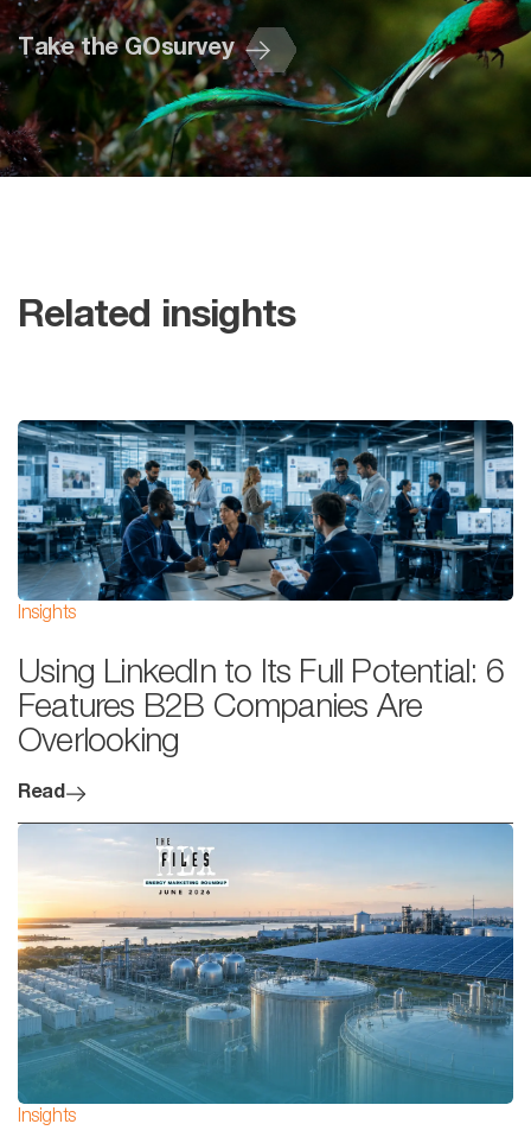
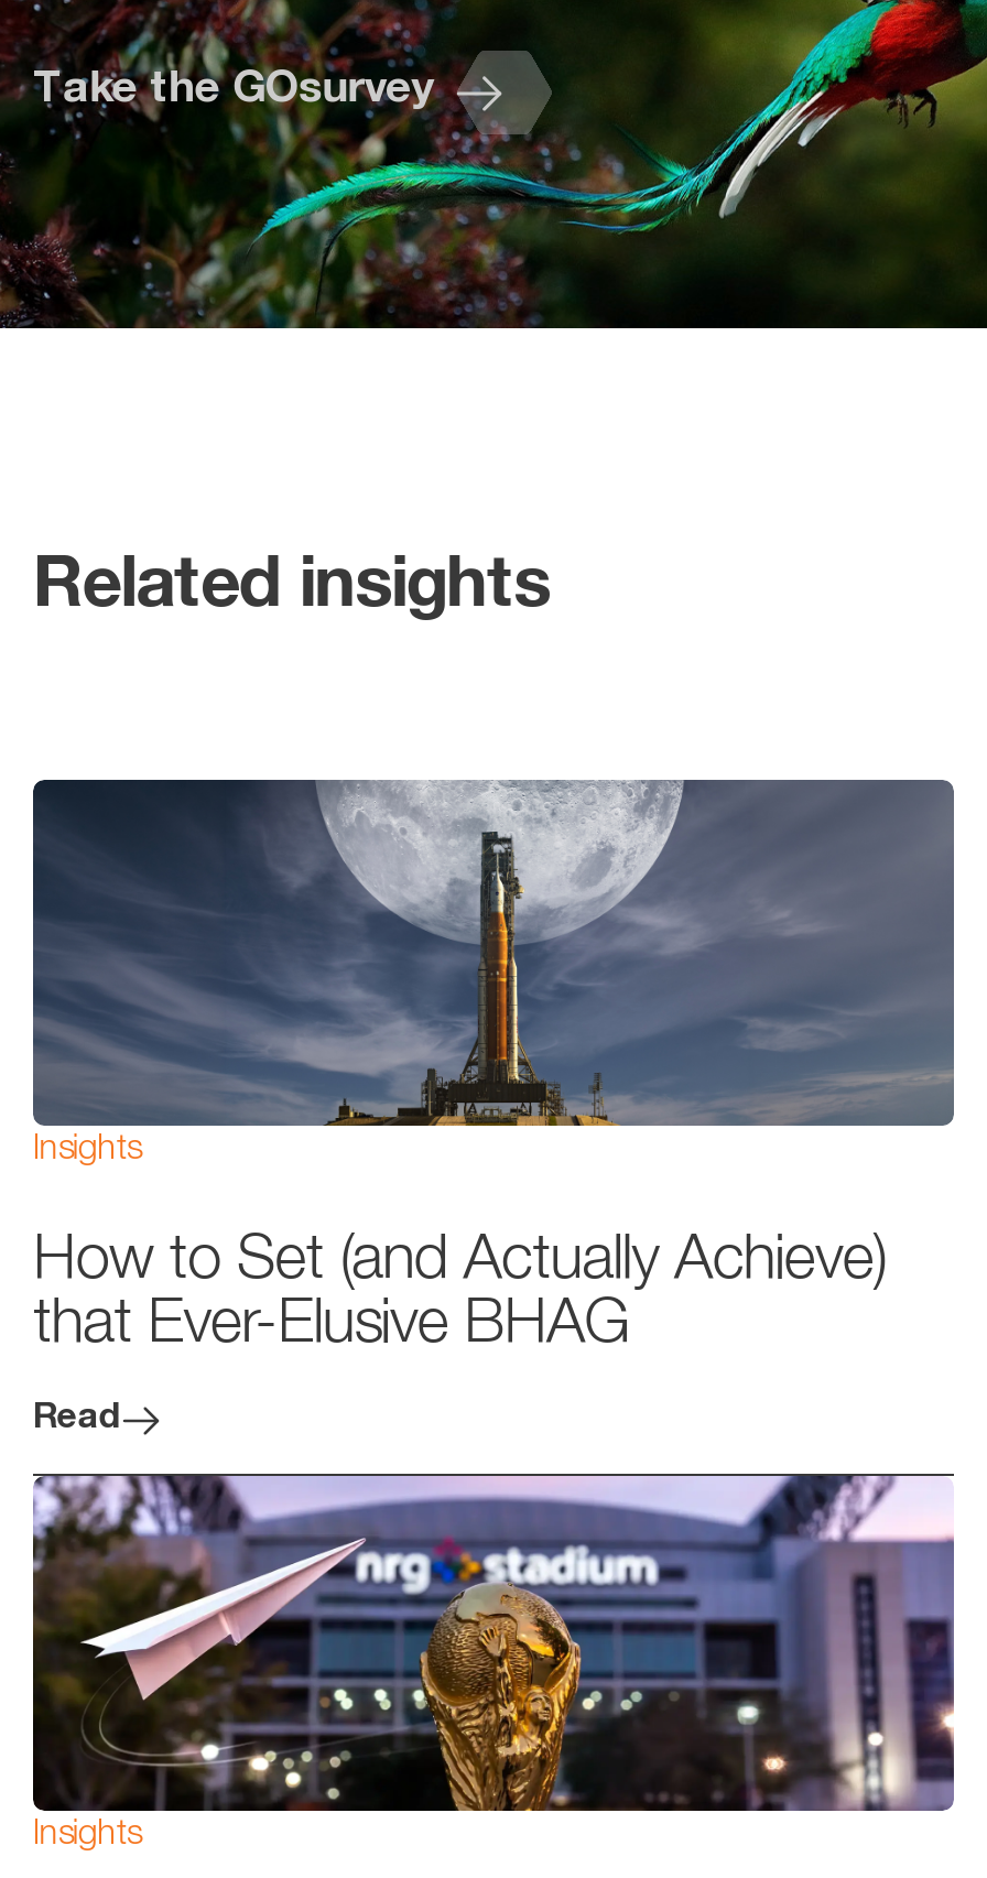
- [image]
+ [image]

- Using LinkedIn to Its Full Potential: 6
- Features B2B Companies Are
- Overlooking
+ How to Set (and Actually Achieve)
+ that Ever-Elusive BHAG

- [image]
+ [image]
